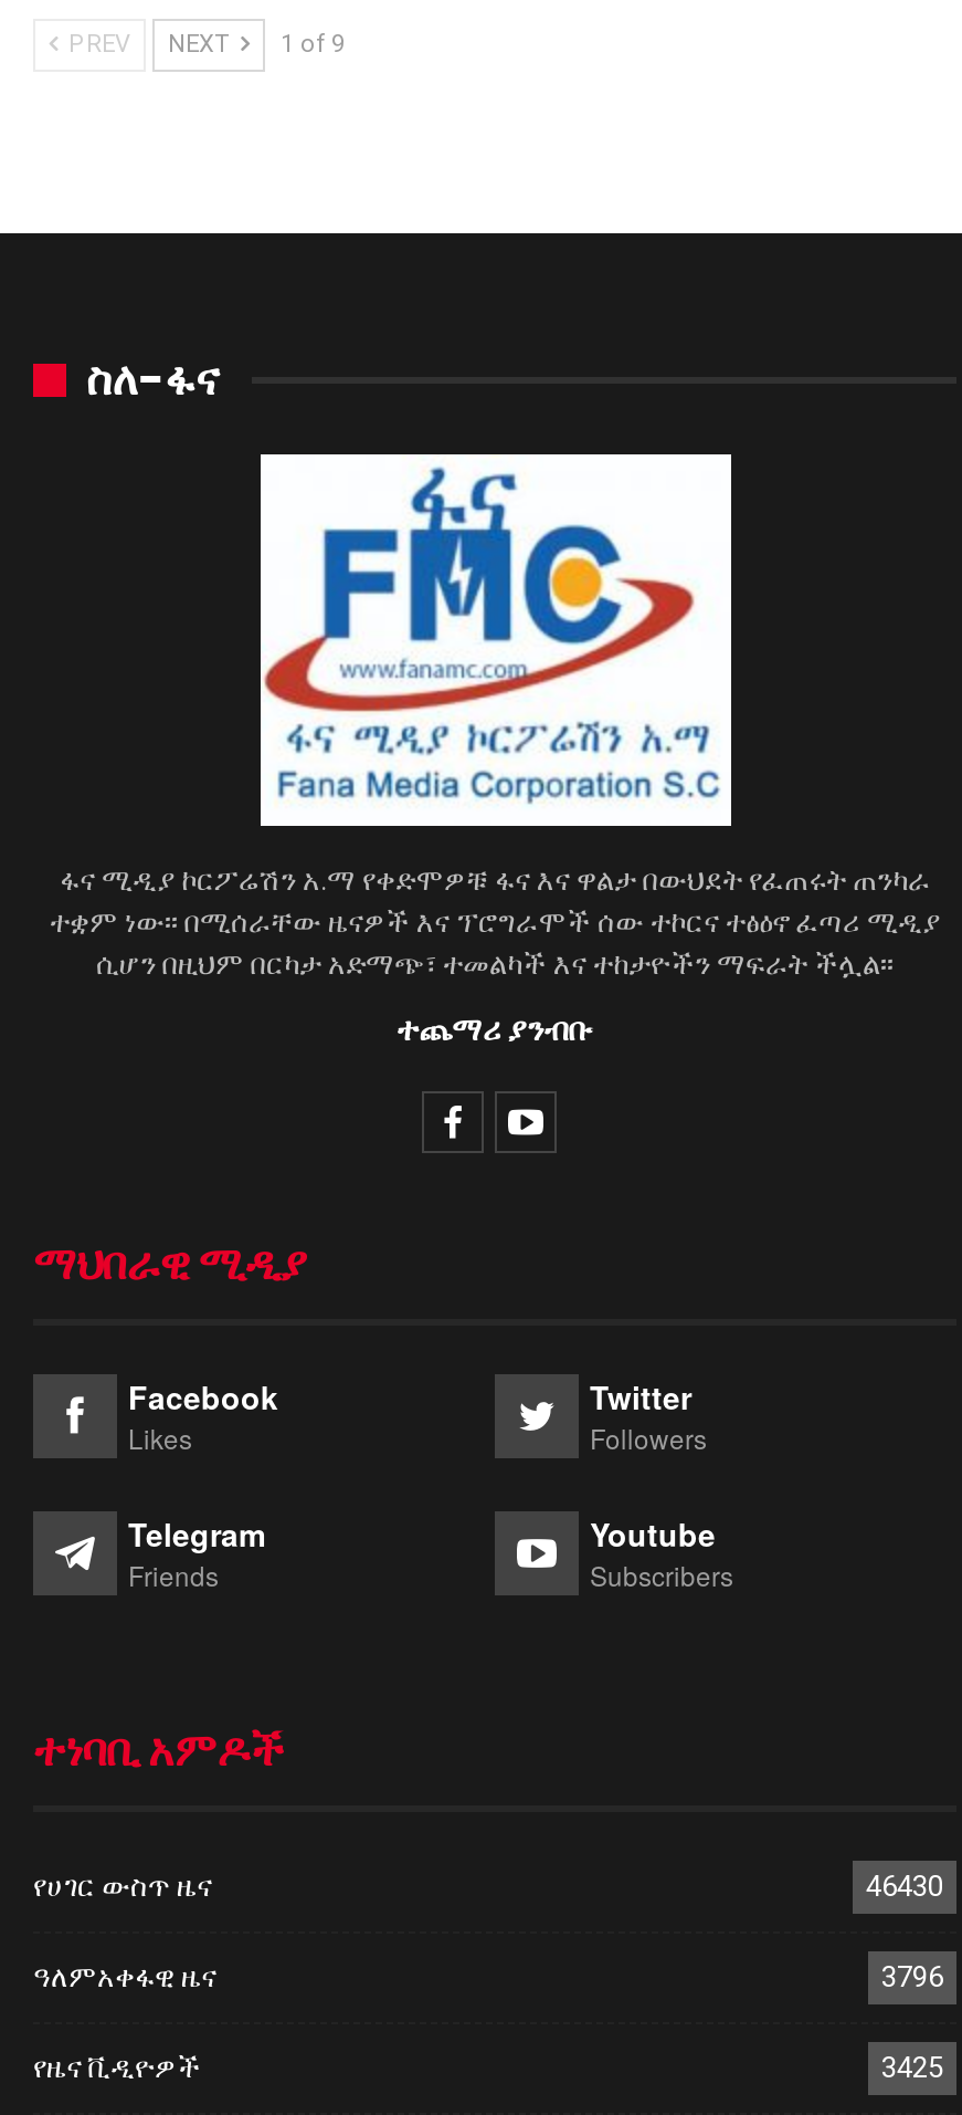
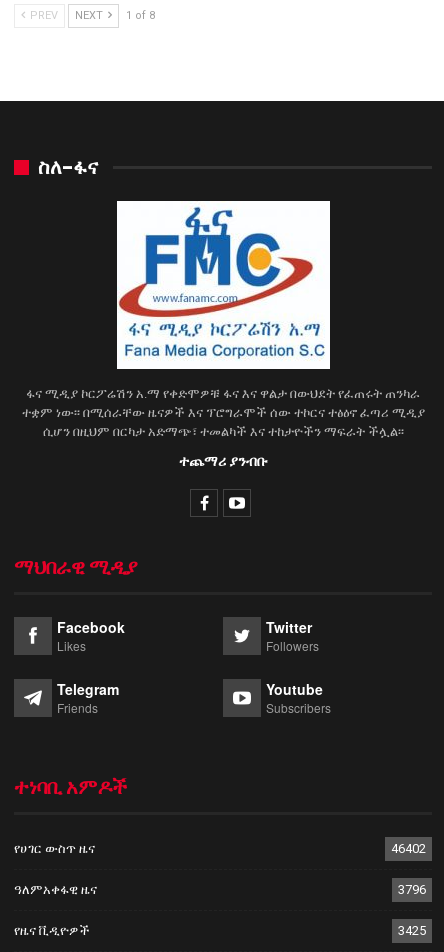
- PREV NEXT 1 of 9
+ PREV NEXT 1 of 8

- 46430
+ 46402
